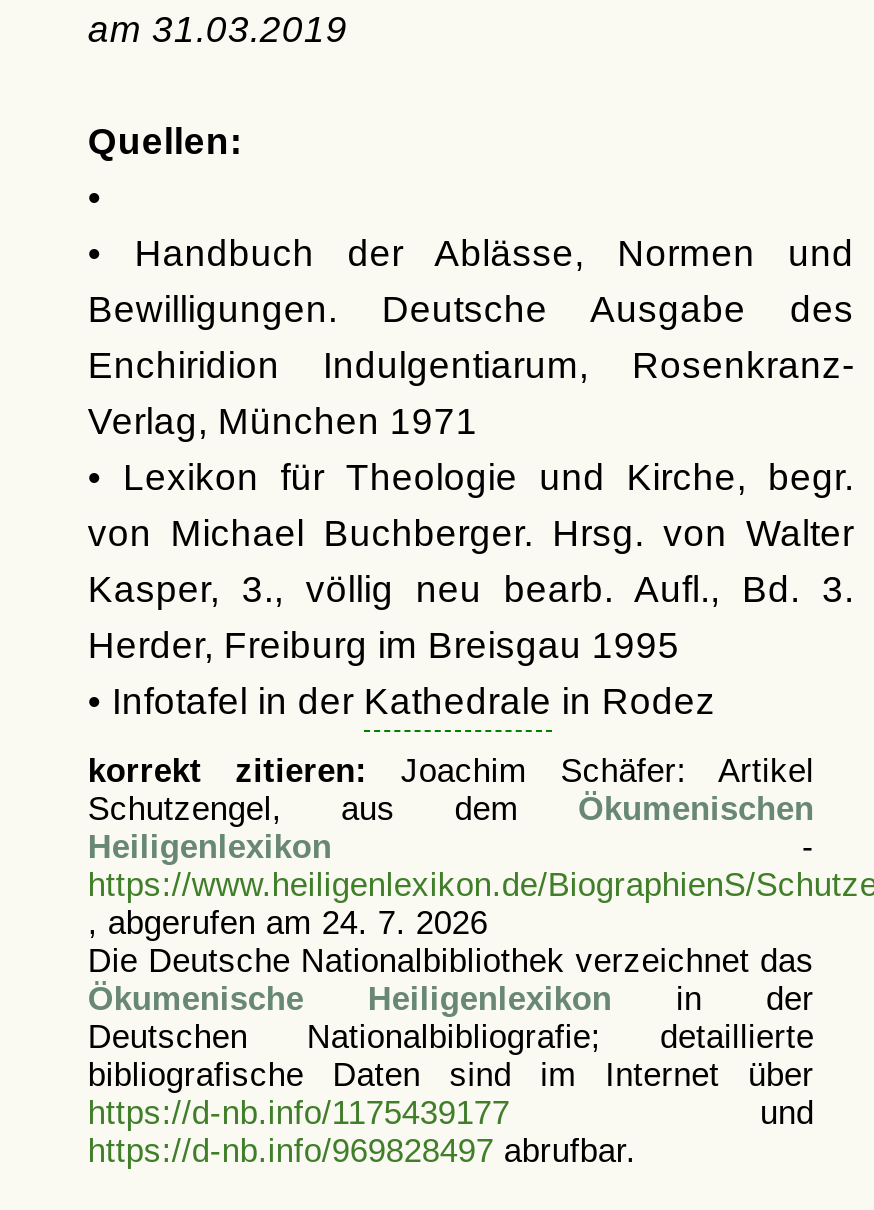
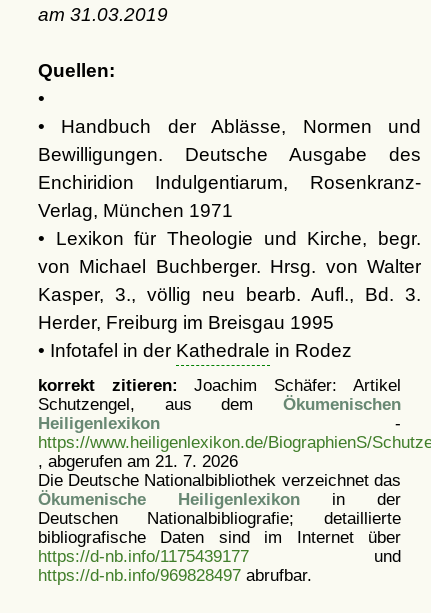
- , abgerufen am 24. 7. 2026
+ , abgerufen am 21. 7. 2026
